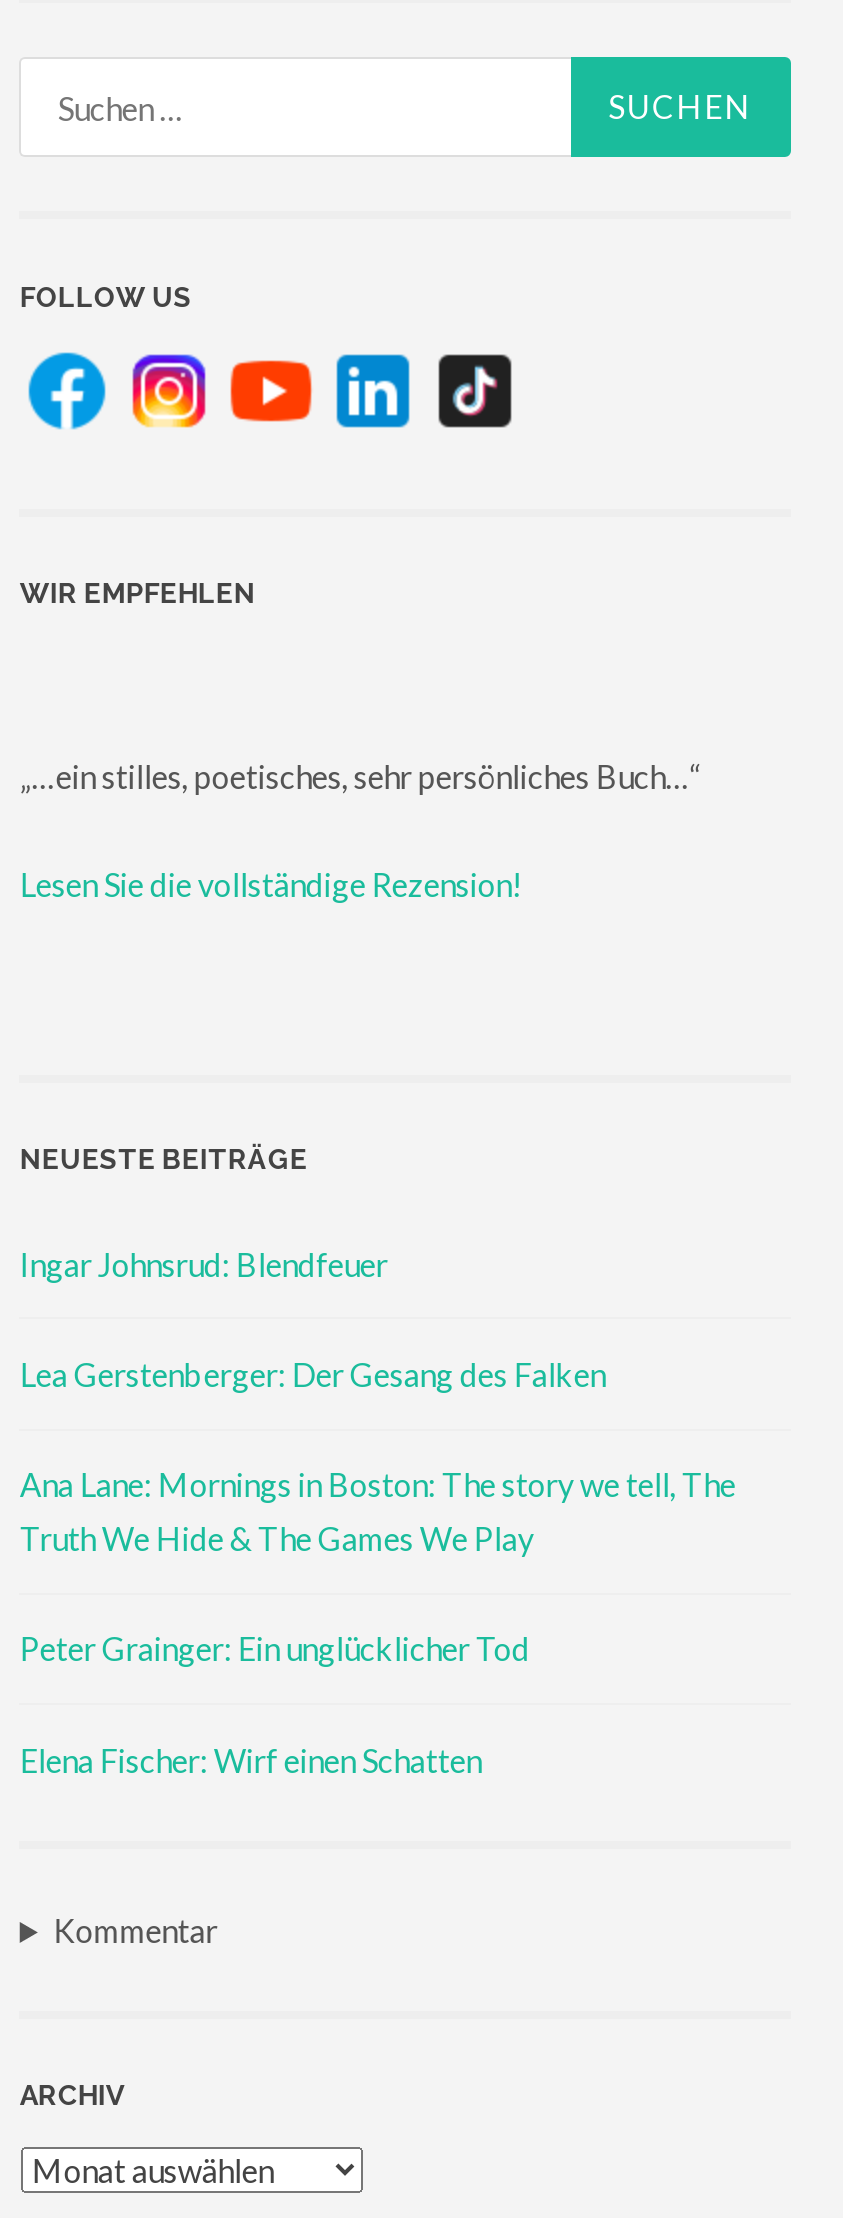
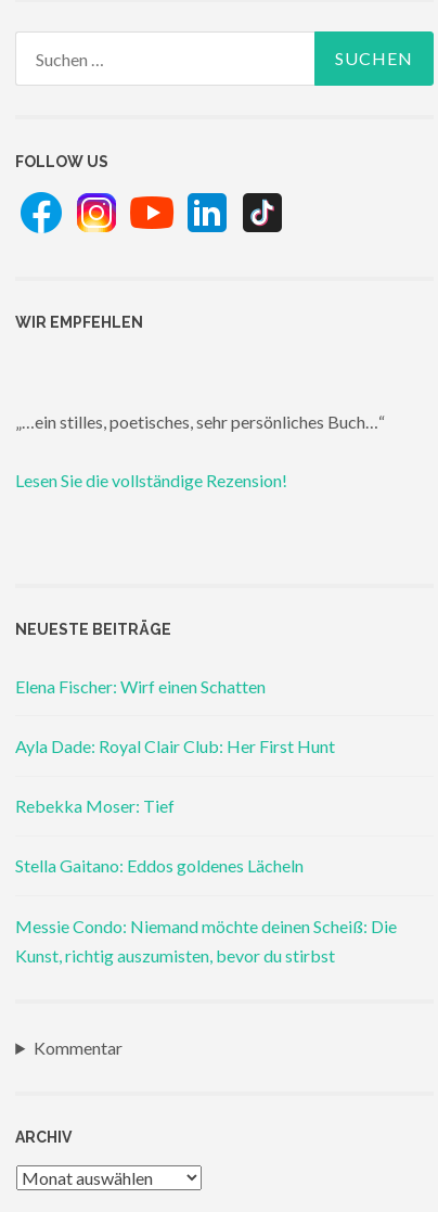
- Ingar Johnsrud: Blendfeuer
- Lea Gerstenberger: Der Gesang des Falken
- Ana Lane: Mornings in Boston: The story we tell, The
- Truth We Hide & The Games We Play
- Peter Grainger: Ein unglücklicher Tod

moved up: Elena Fischer: Wirf einen Schatten

+ Ayla Dade: Royal Clair Club: Her First Hunt
+ Rebekka Moser: Tief
+ Stella Gaitano: Eddos goldenes Lächeln
+ Messie Condo: Niemand möchte deinen Scheiß: Die
+ Kunst, richtig auszumisten, bevor du stirbst
